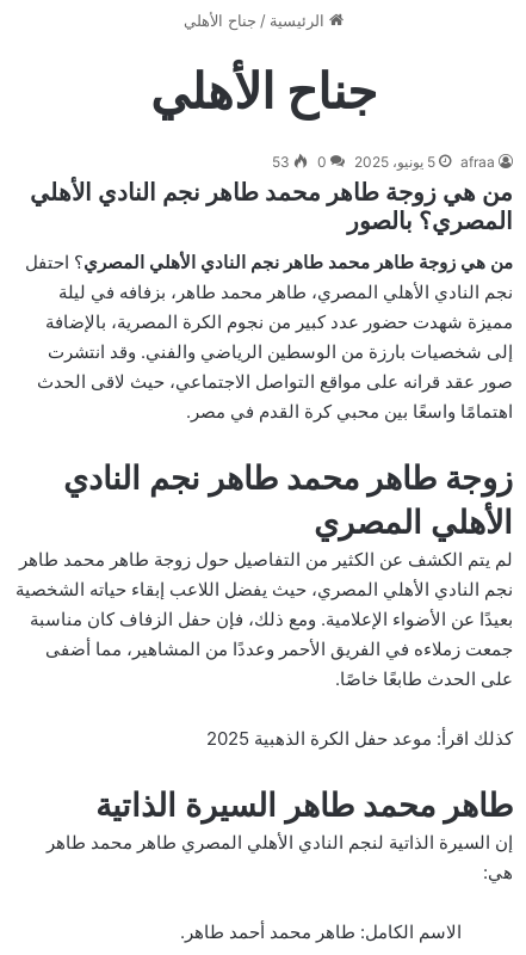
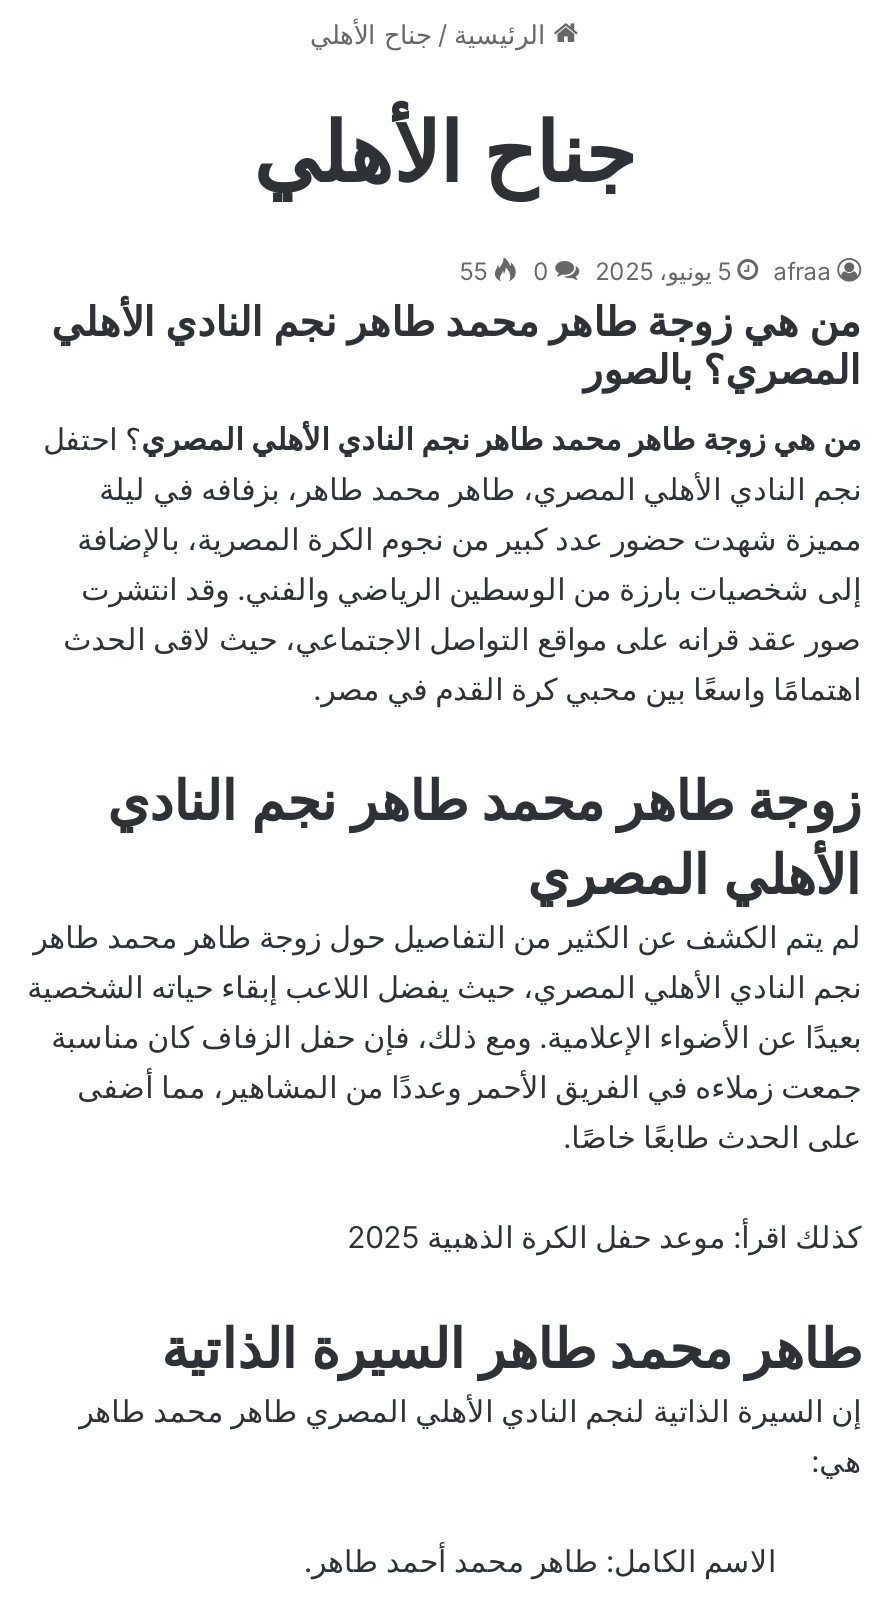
- 53 0
+ 55 0
